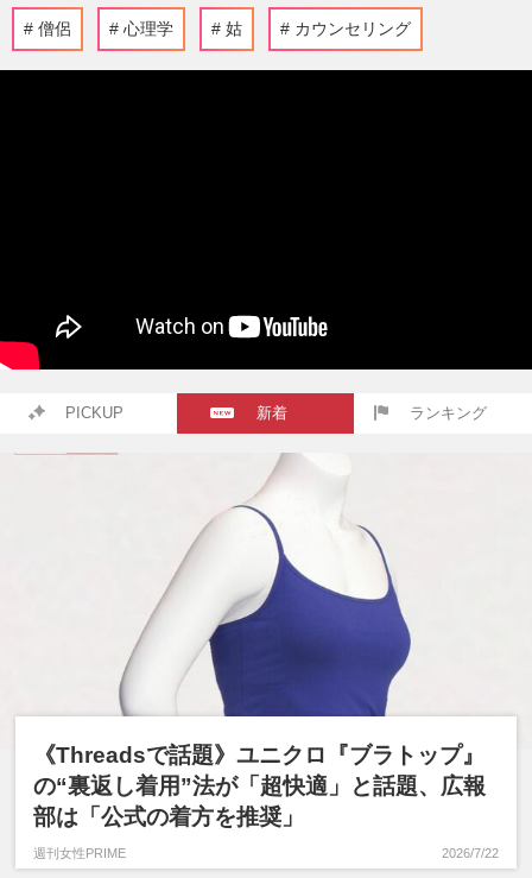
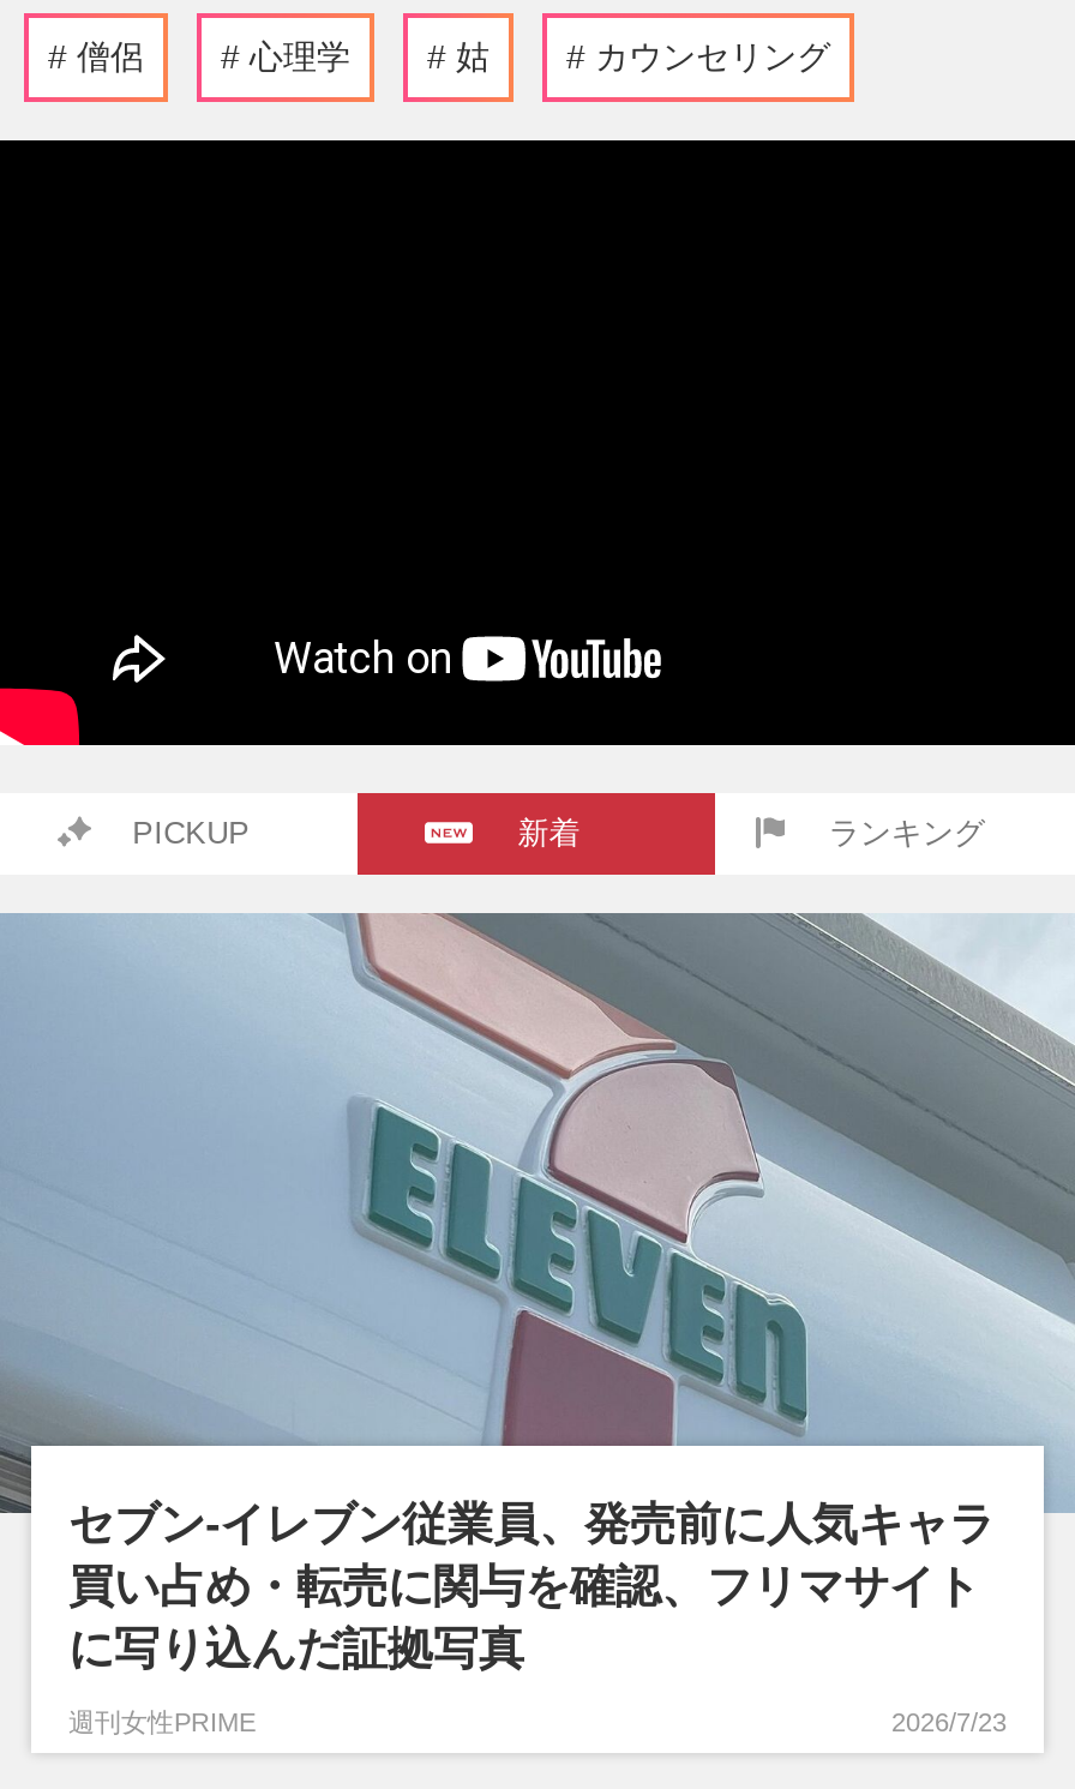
- [image]
- 《Threadsで話題》ユニクロ『ブラトップ』
- の“裏返し着用”法が「超快適」と話題、広報
- 部は「公式の着方を推奨」
+ [image]
+ セブン-イレブン従業員、発売前に人気キャラ
+ 買い占め・転売に関与を確認、フリマサイト
+ に写り込んだ証拠写真

- 2026/7/22
+ 2026/7/23
